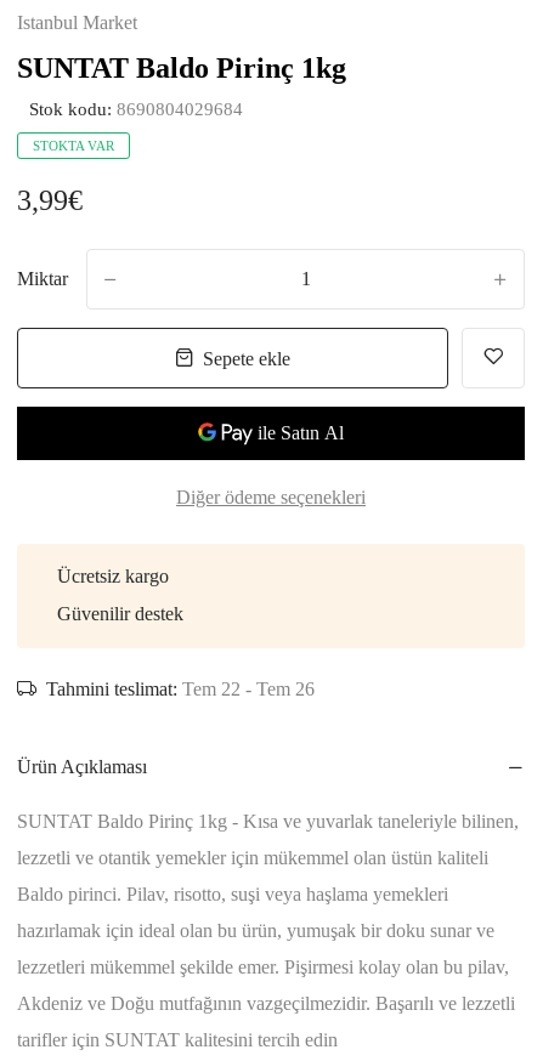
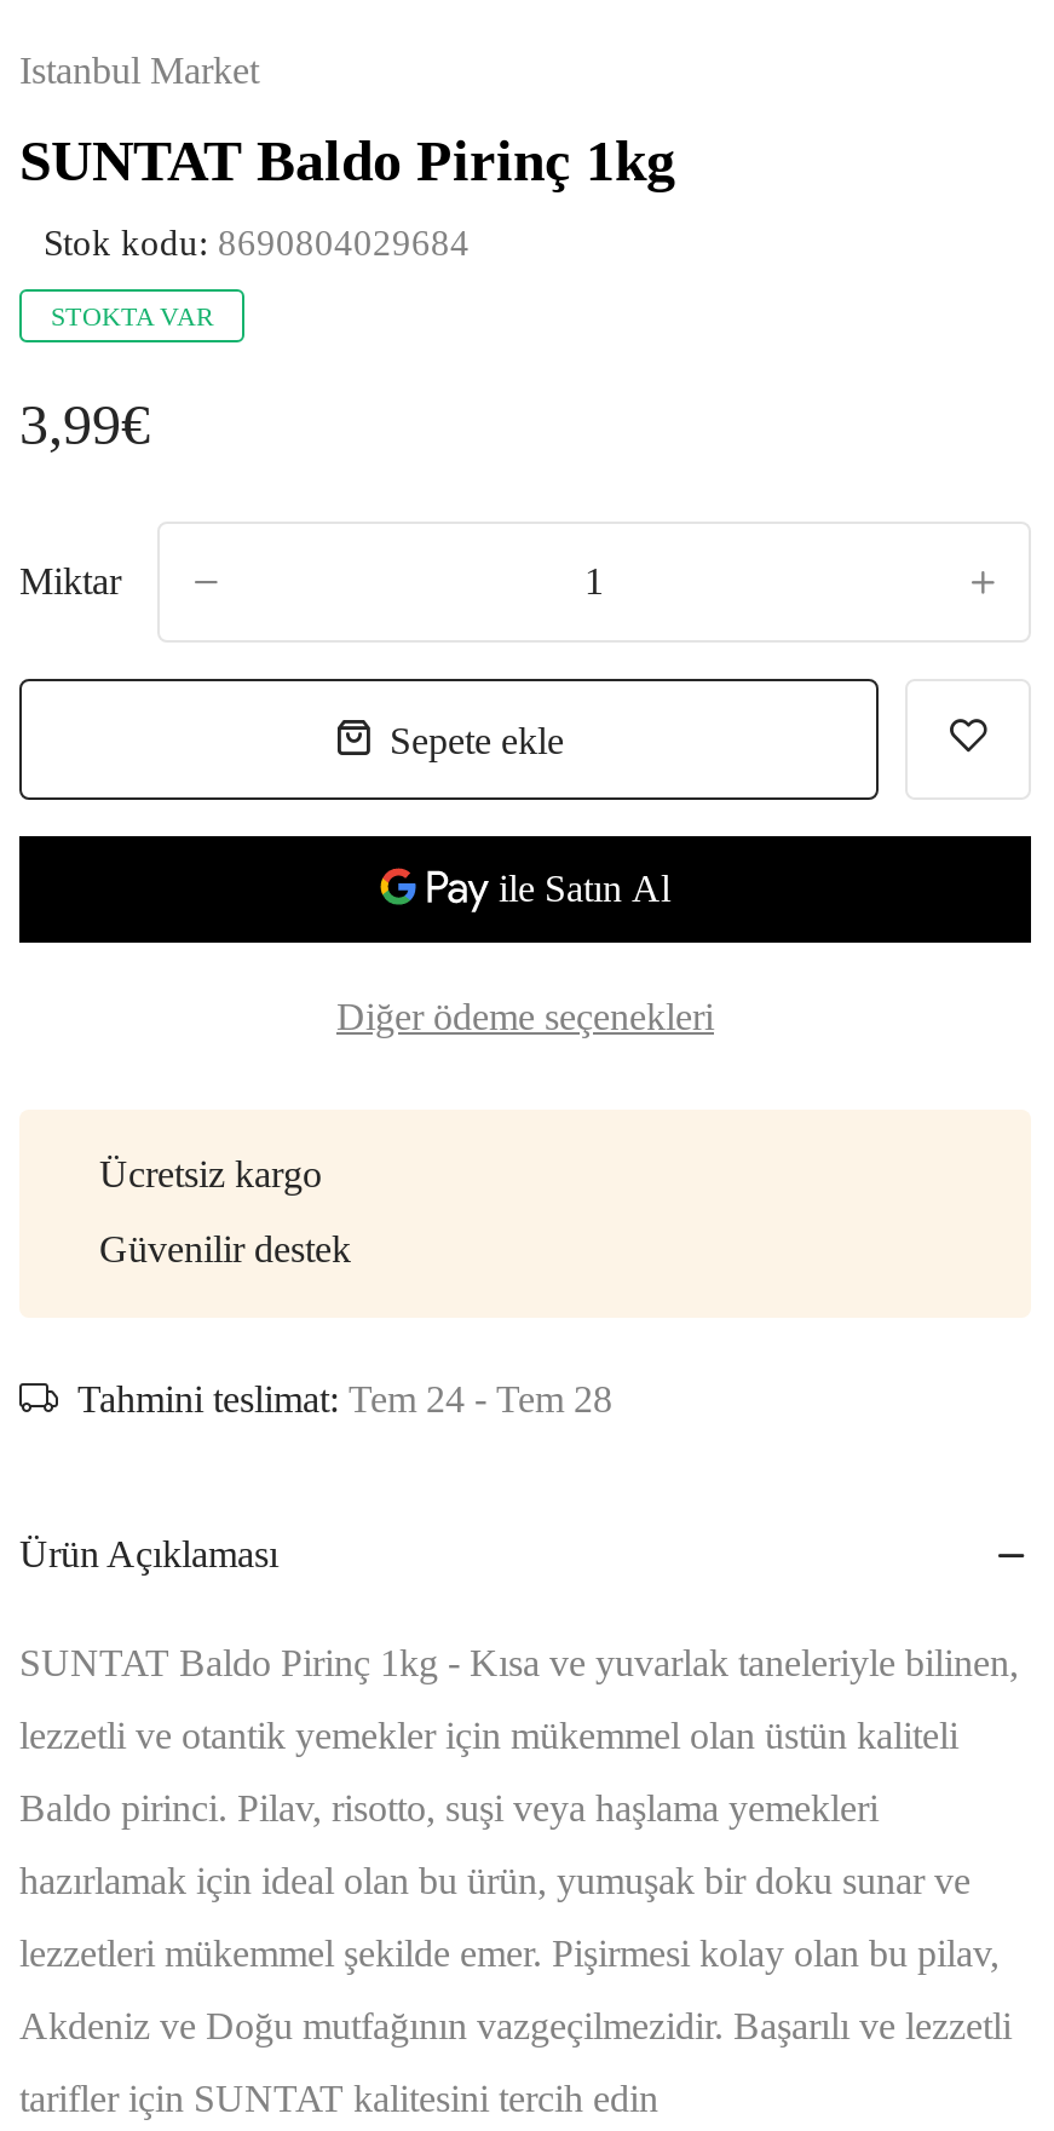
- Tahmini teslimat: Tem 22 - Tem 26
+ Tahmini teslimat: Tem 24 - Tem 28
